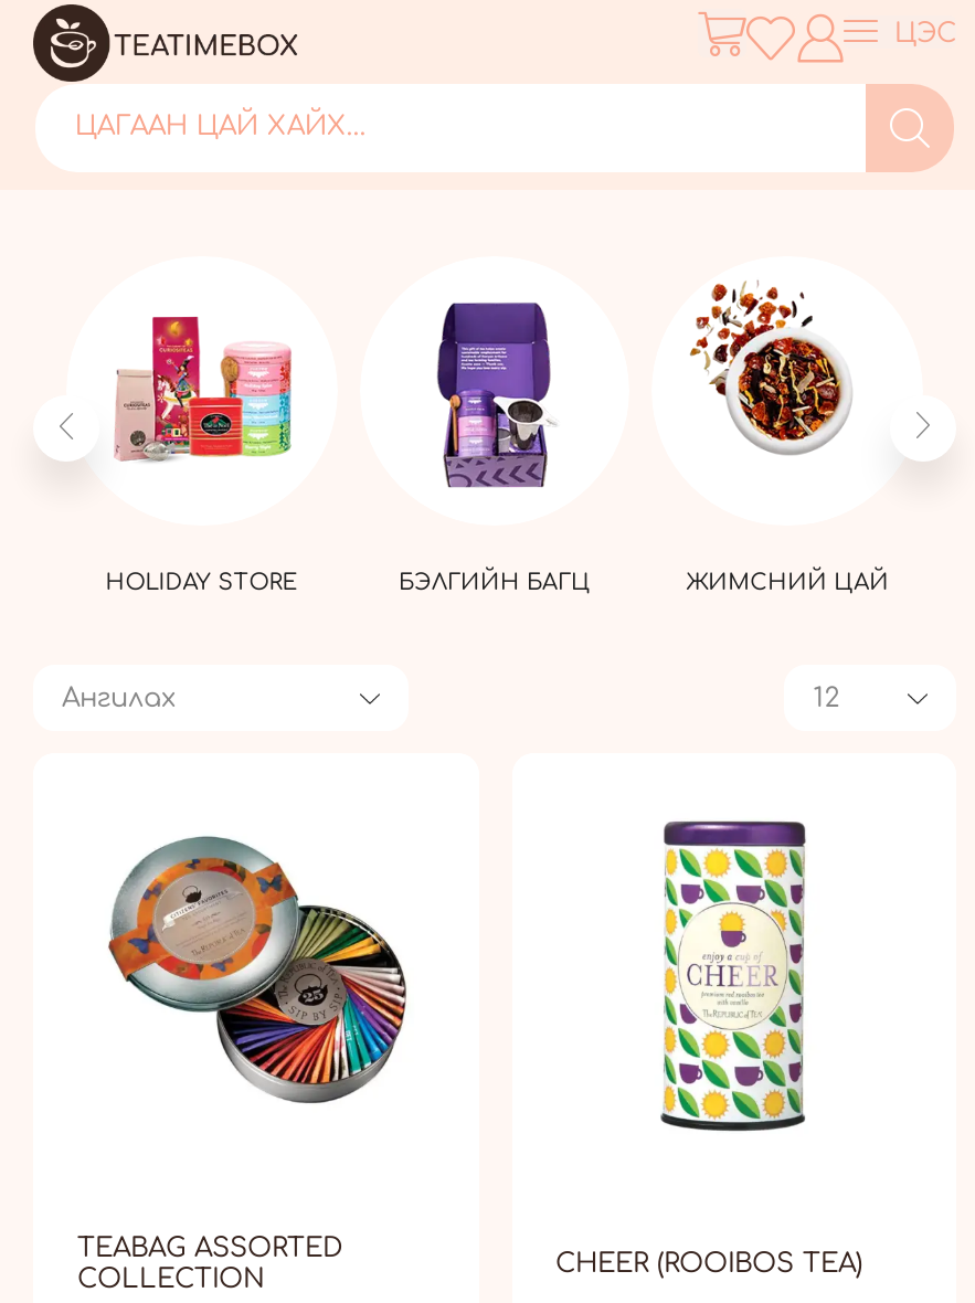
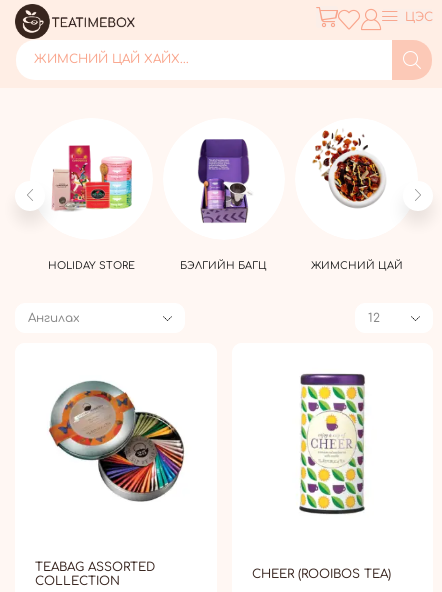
- ЦАГААН ЦАЙ ХАЙХ...
+ ЖИМСНИЙ ЦАЙ ХАЙХ...
